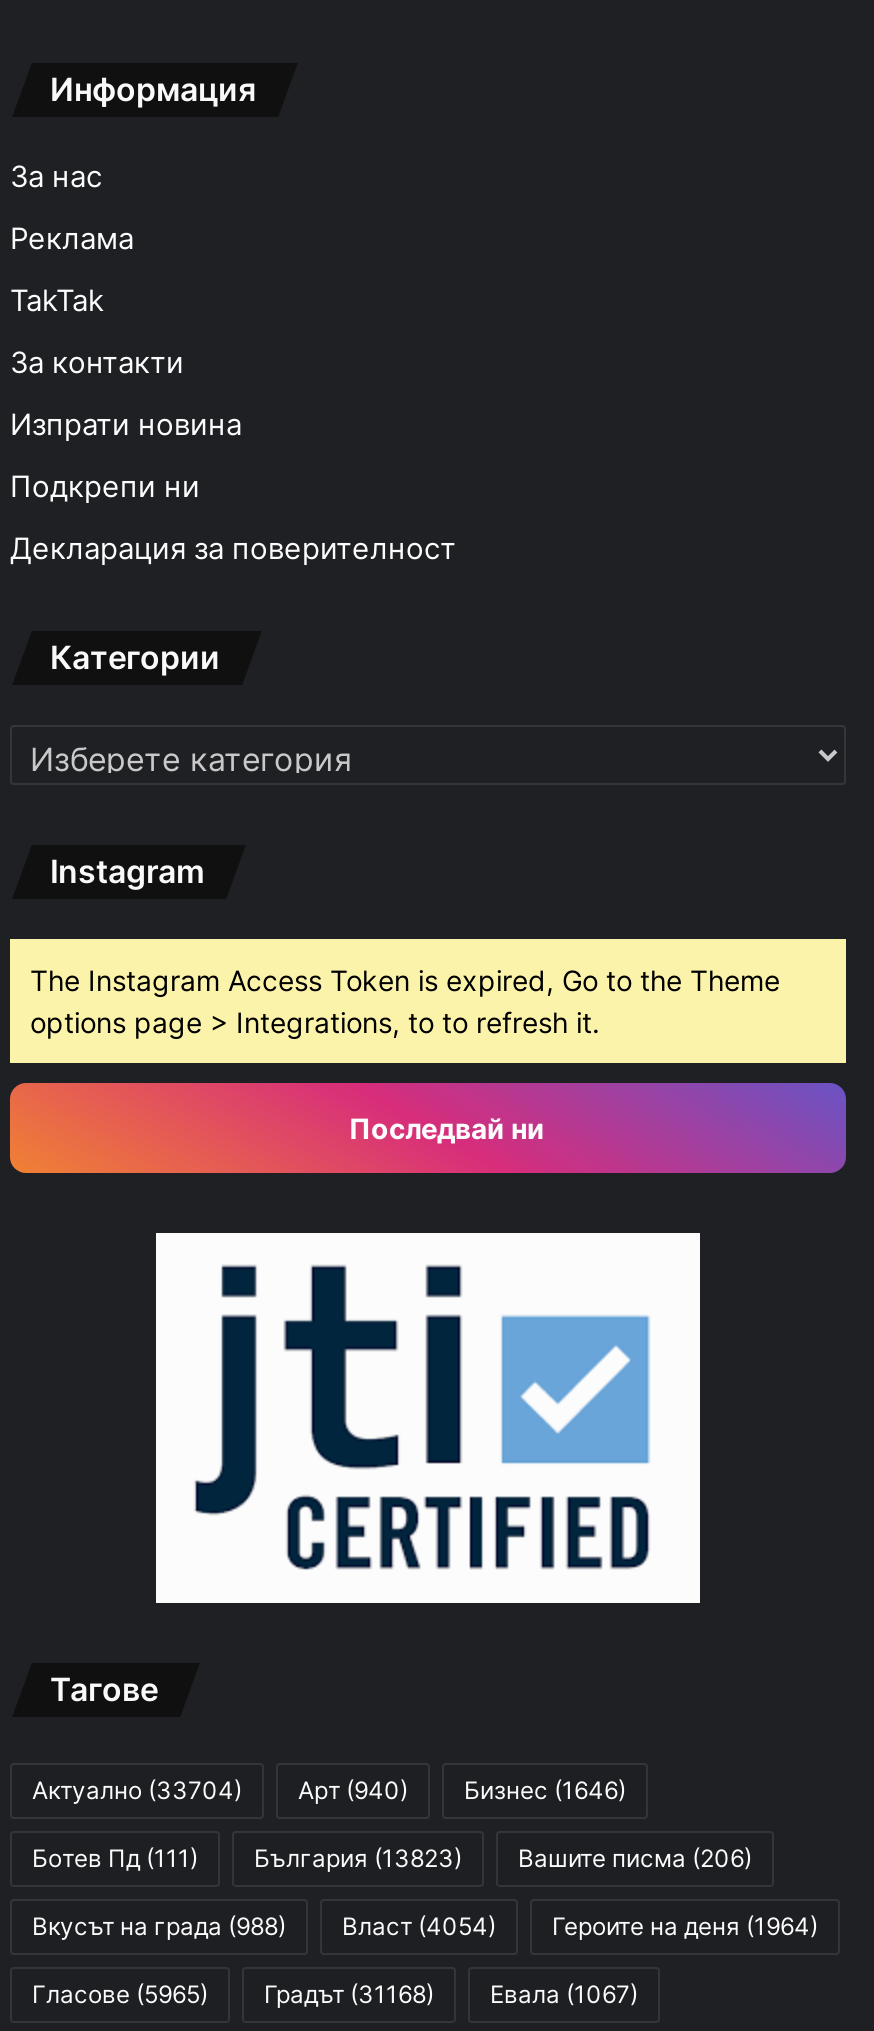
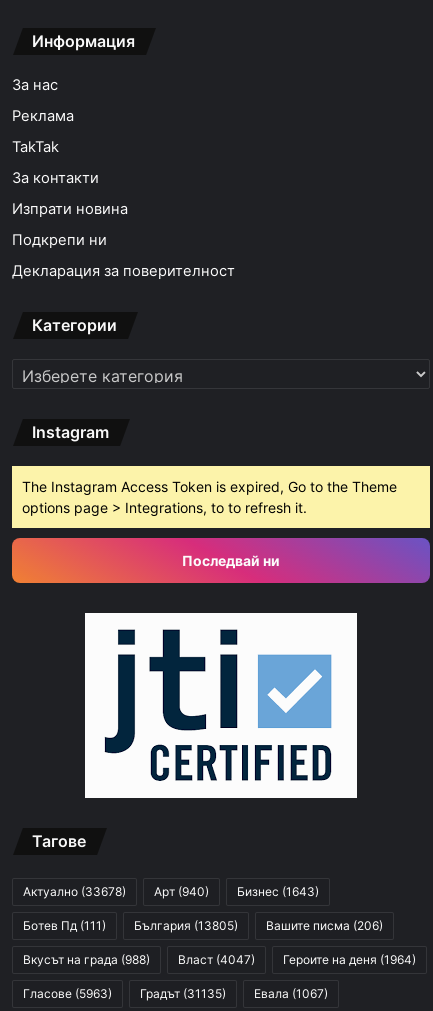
- Актуално (33704)
+ Актуално (33678)

- Бизнес (1646)
+ Бизнес (1643)

- Ботев Пд (111) България (13823) Вашите писма (206)
+ Ботев Пд (111) България (13805) Вашите писма (206)

- Вкусът на града (988) Власт (4054) Героите на деня (1964)
+ Вкусът на града (988) Власт (4047) Героите на деня (1964)

- Гласове (5965)
+ Гласове (5963)

- Градът (31168)
+ Градът (31135)
